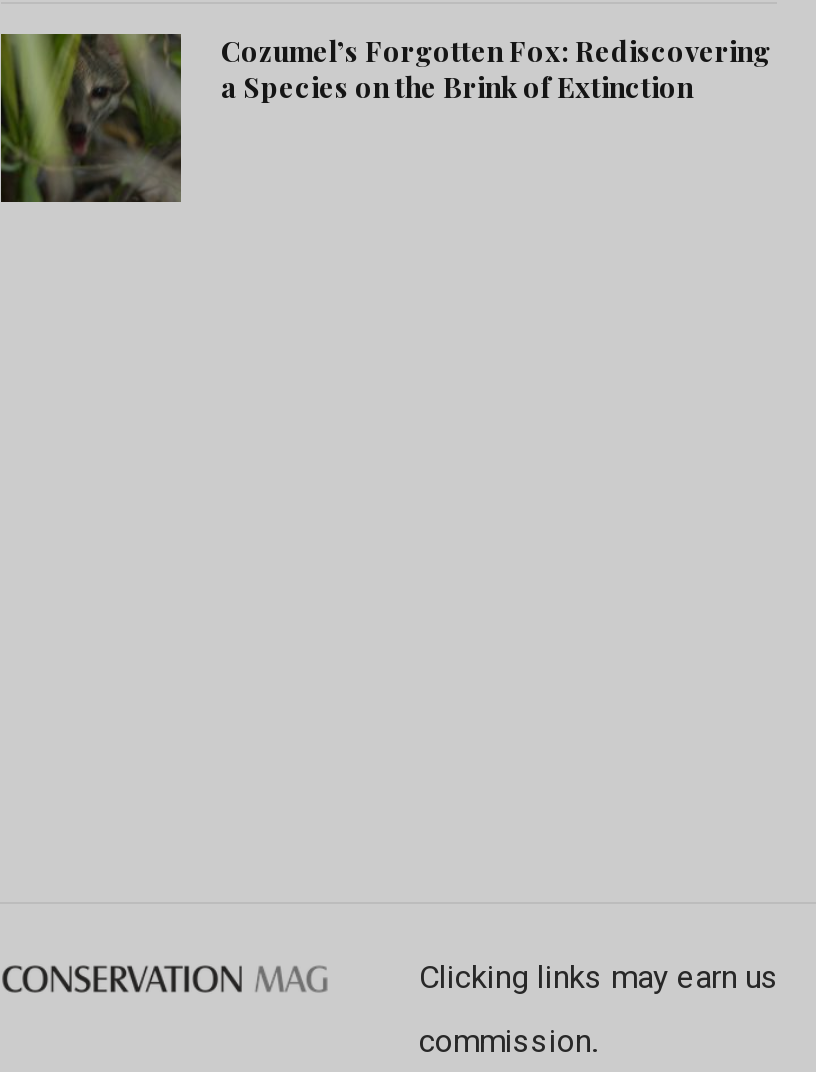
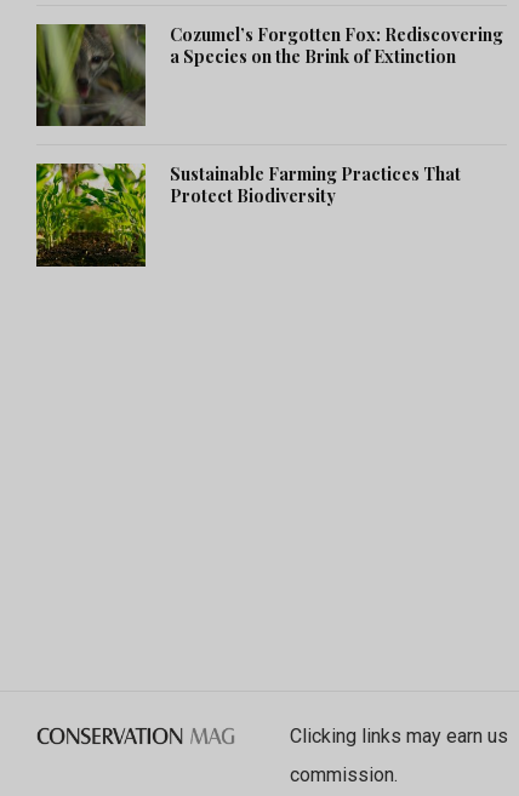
+ [image]
+ Sustainable Farming Practices That
+ Protect Biodiversity
